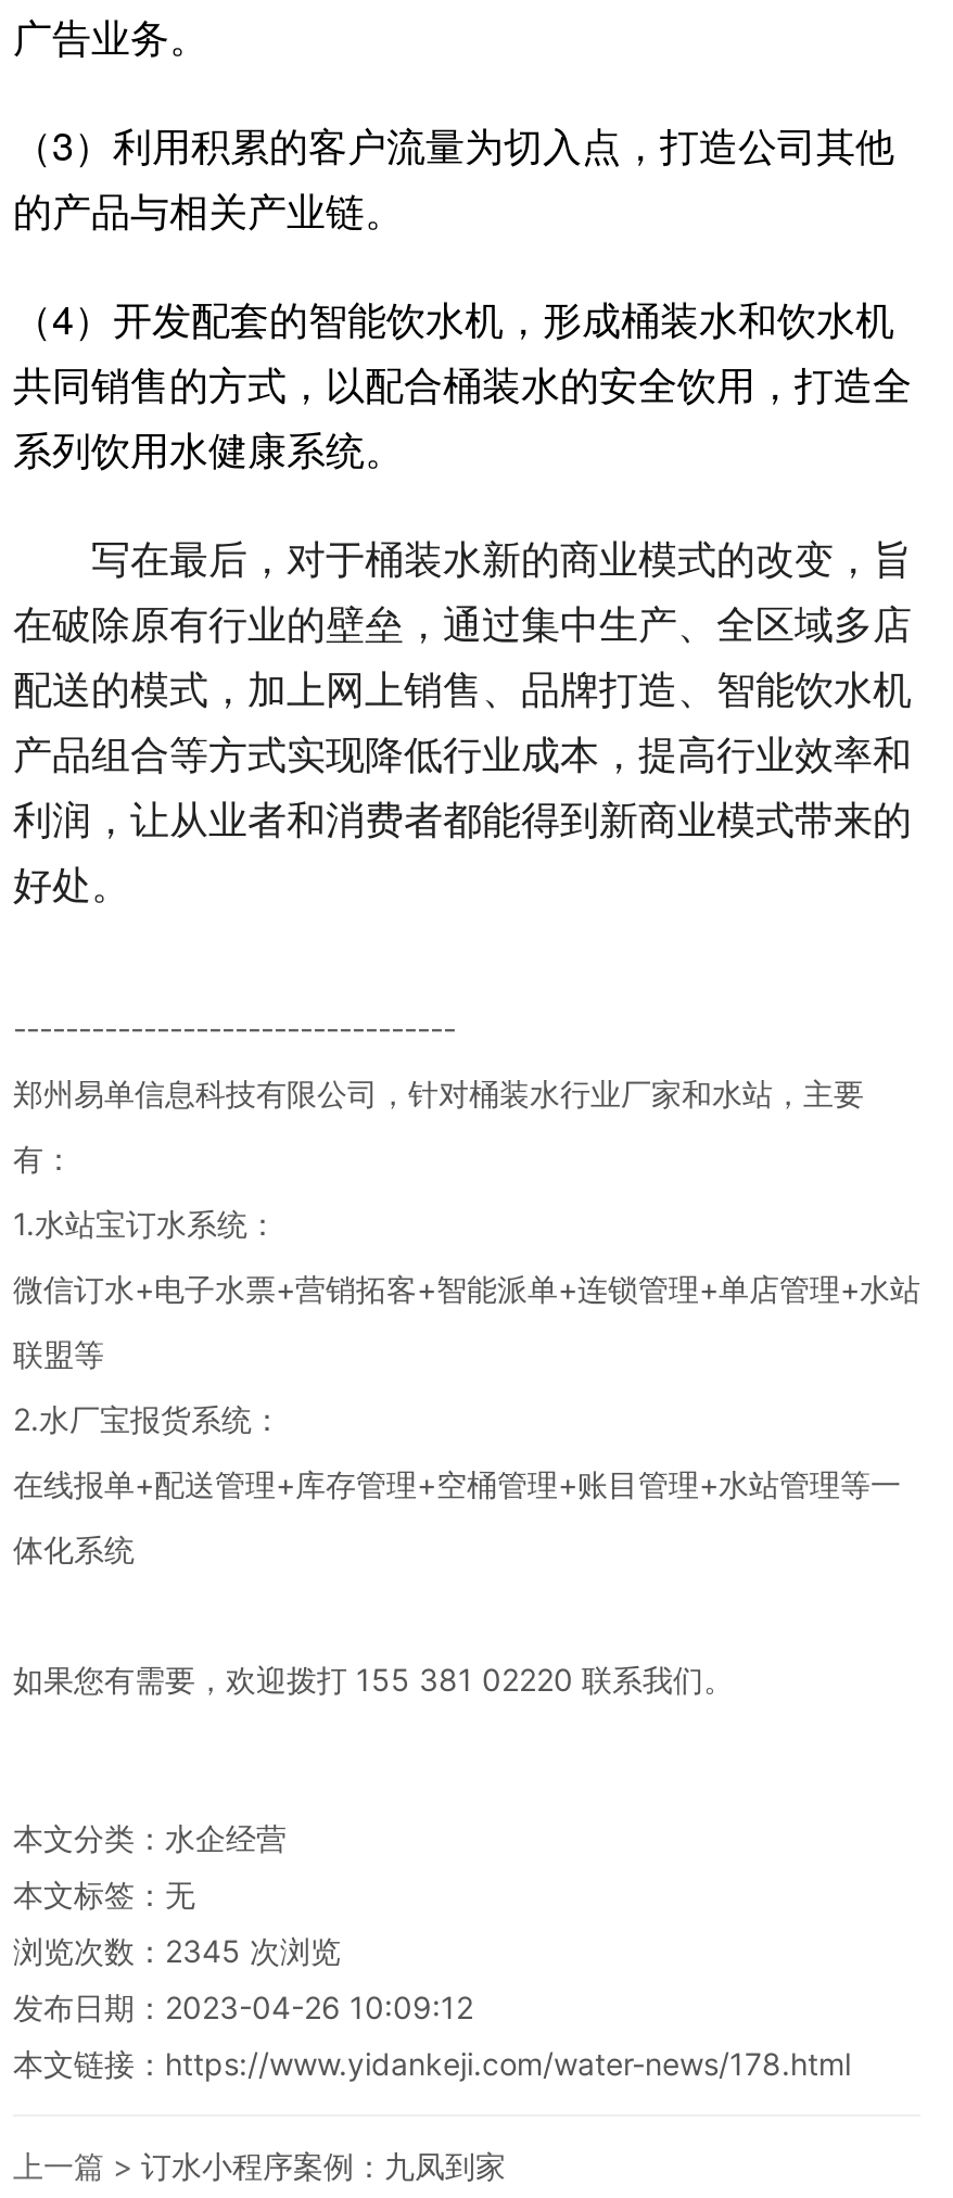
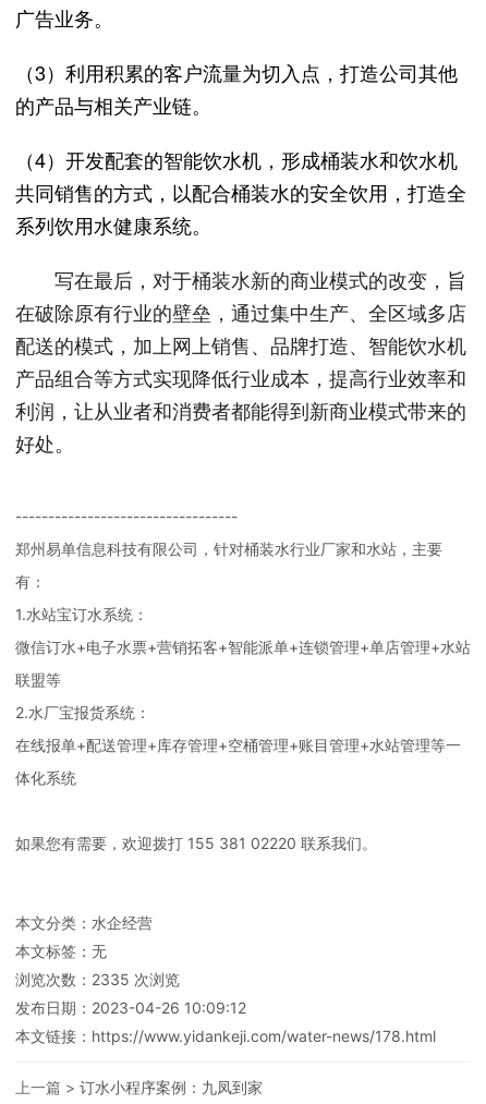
- 浏览次数：2345次浏览
+ 浏览次数：2335次浏览
